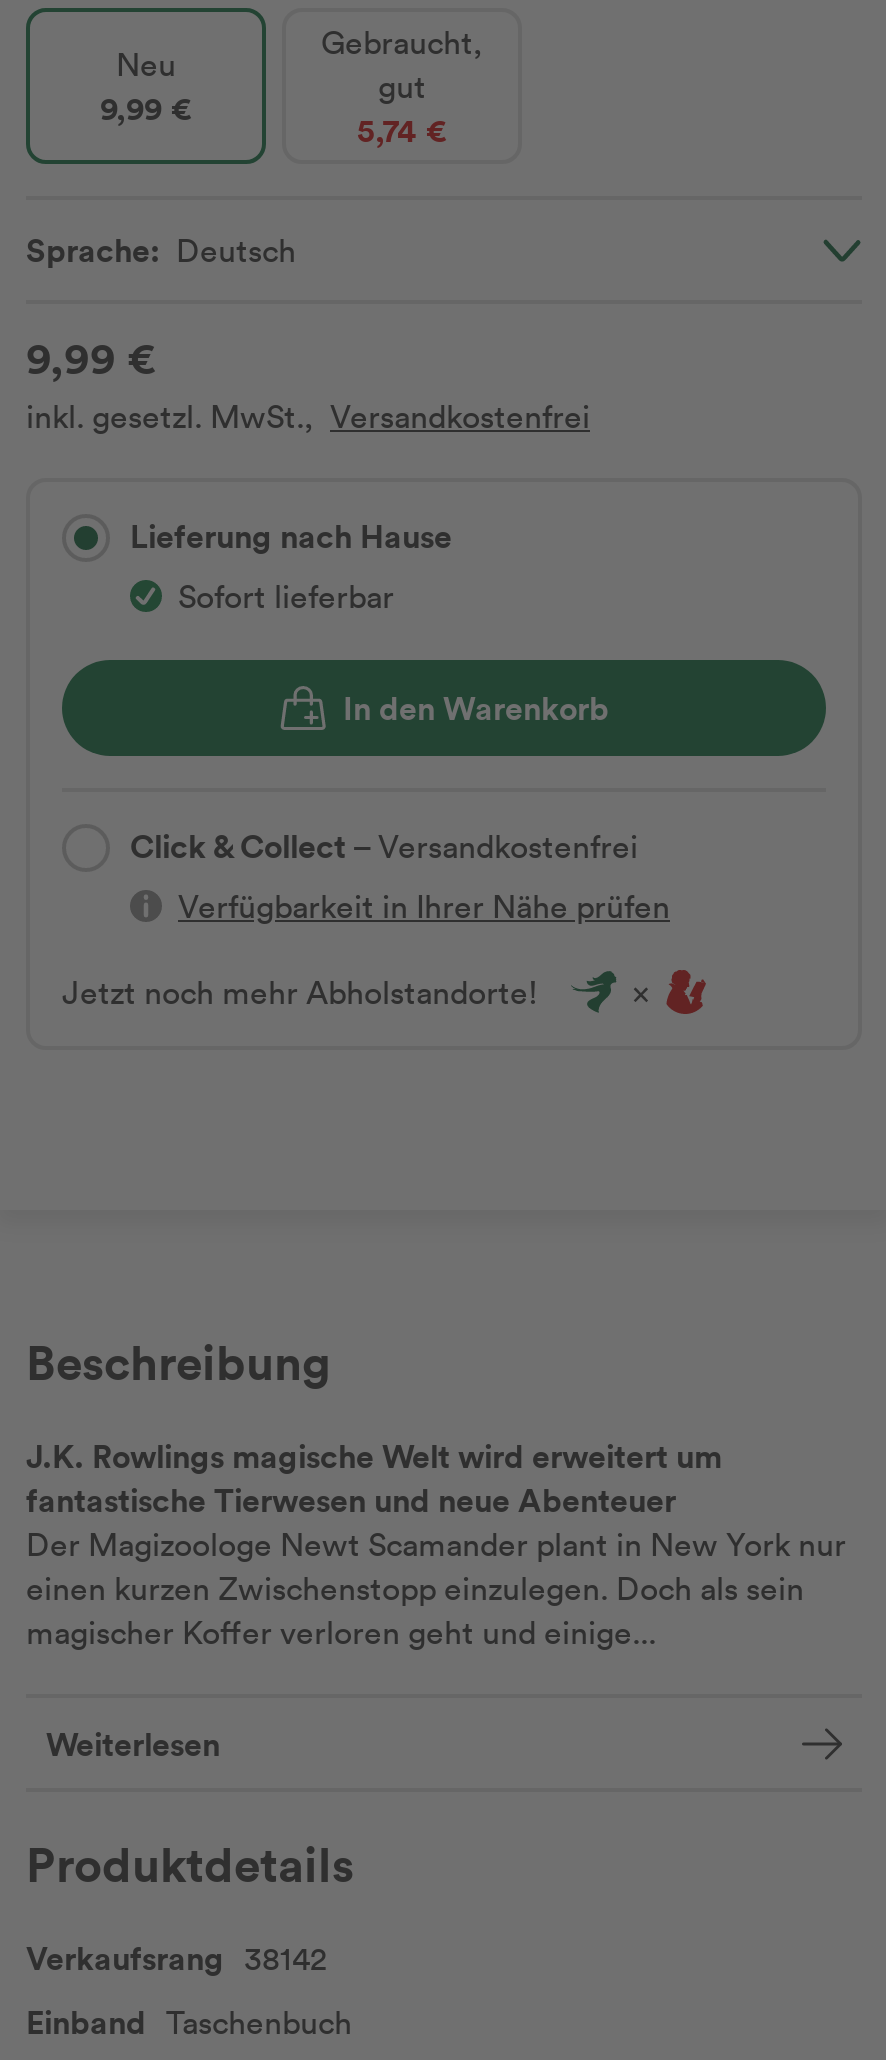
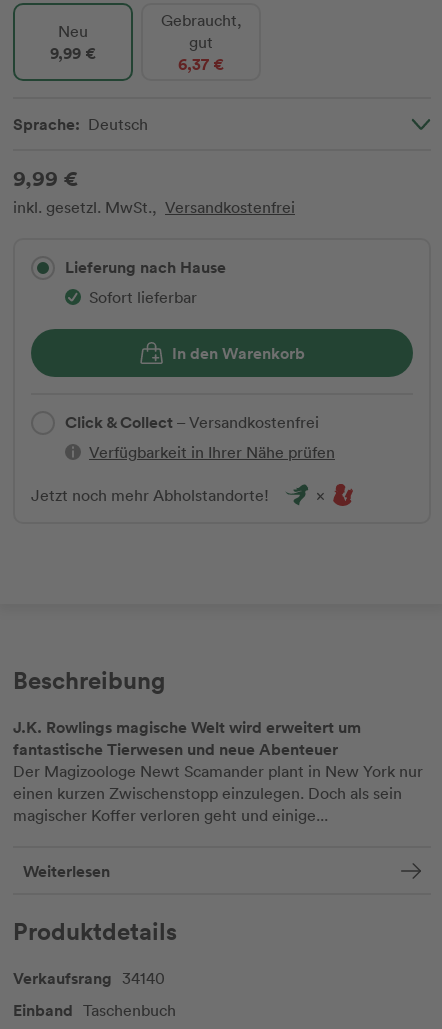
- 5,74 €
+ 6,37 €

- Verkaufsrang 38142
+ Verkaufsrang 34140
